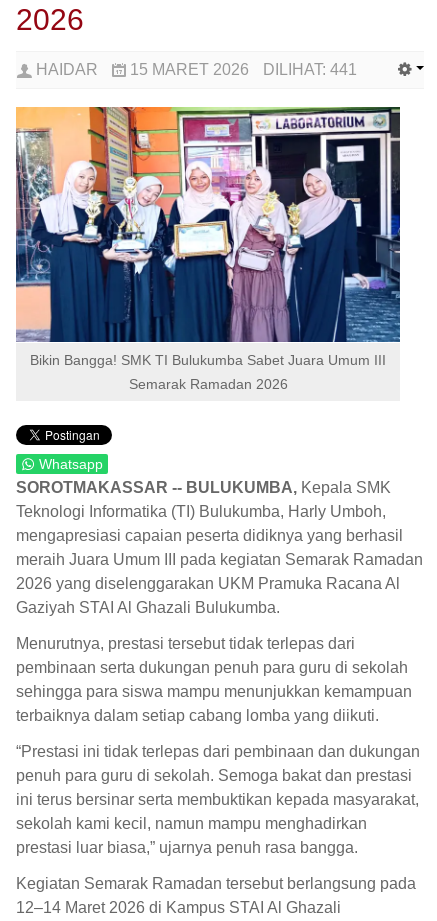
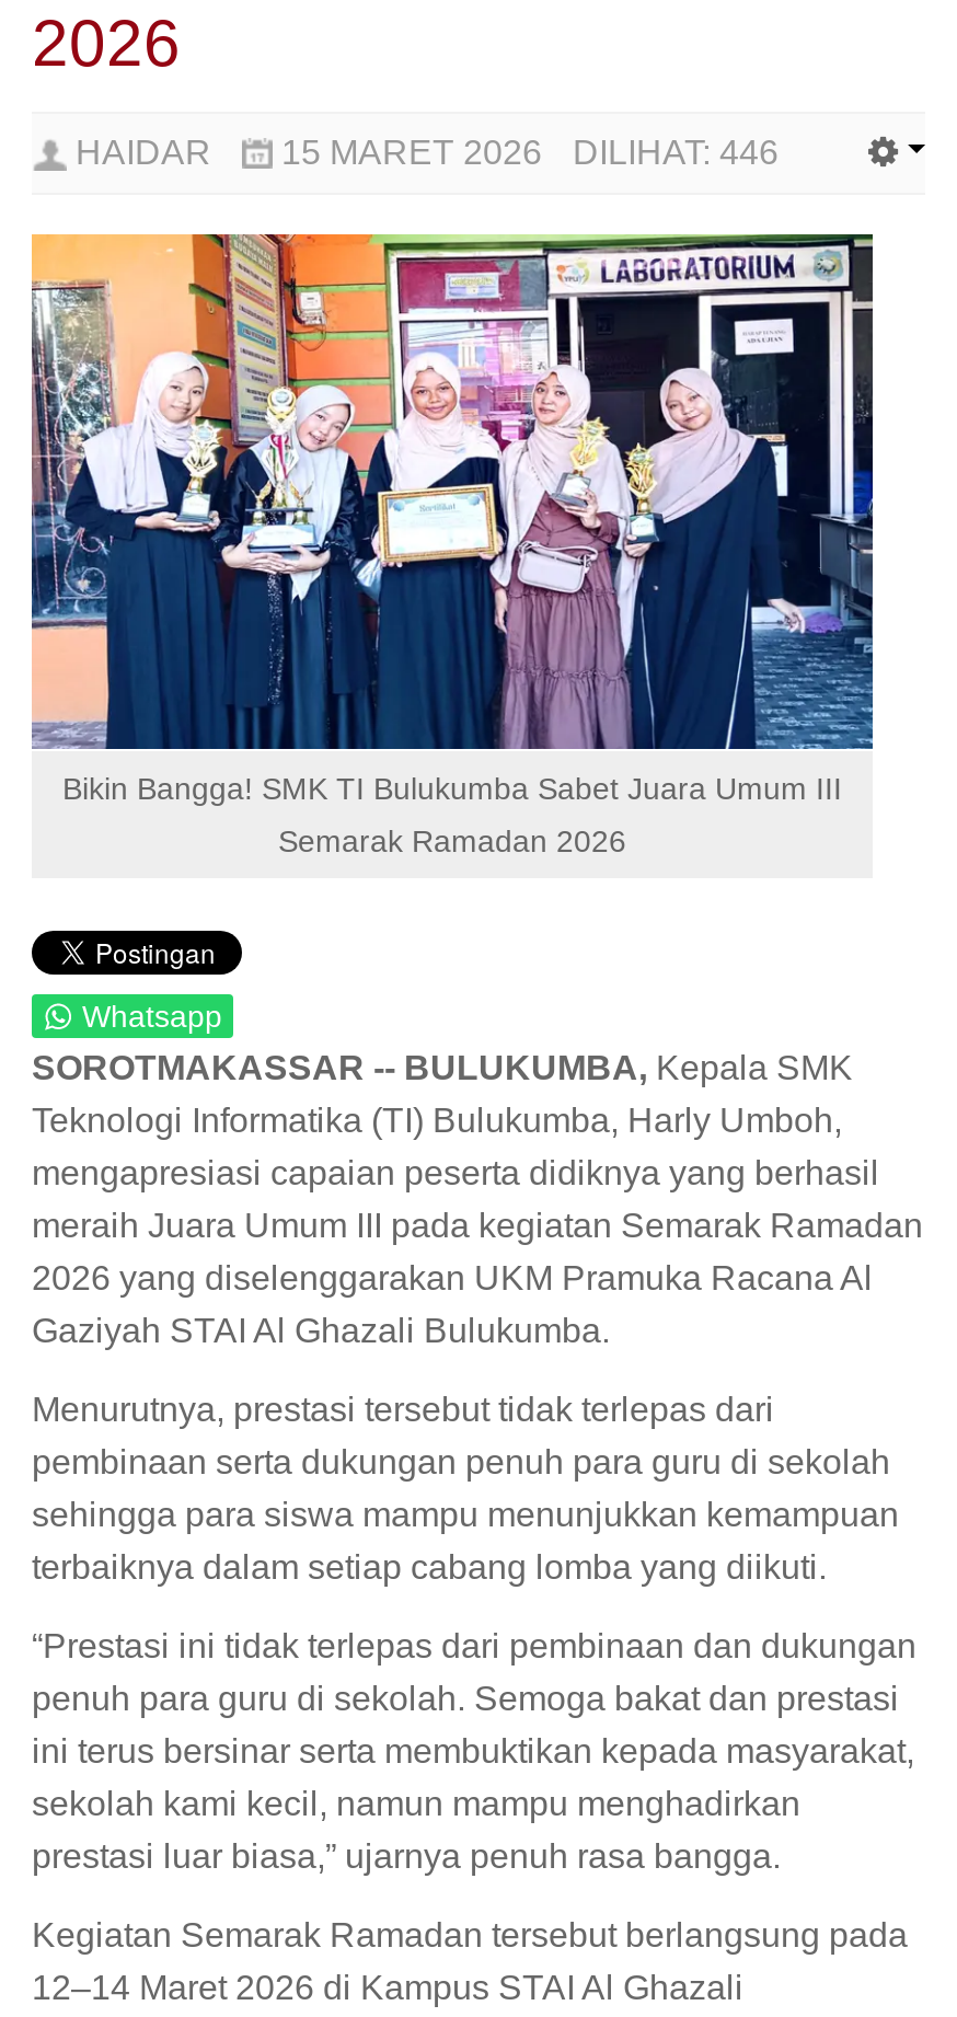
- HAIDAR 15 MARET 2026 DILIHAT: 441
+ HAIDAR 15 MARET 2026 DILIHAT: 446
